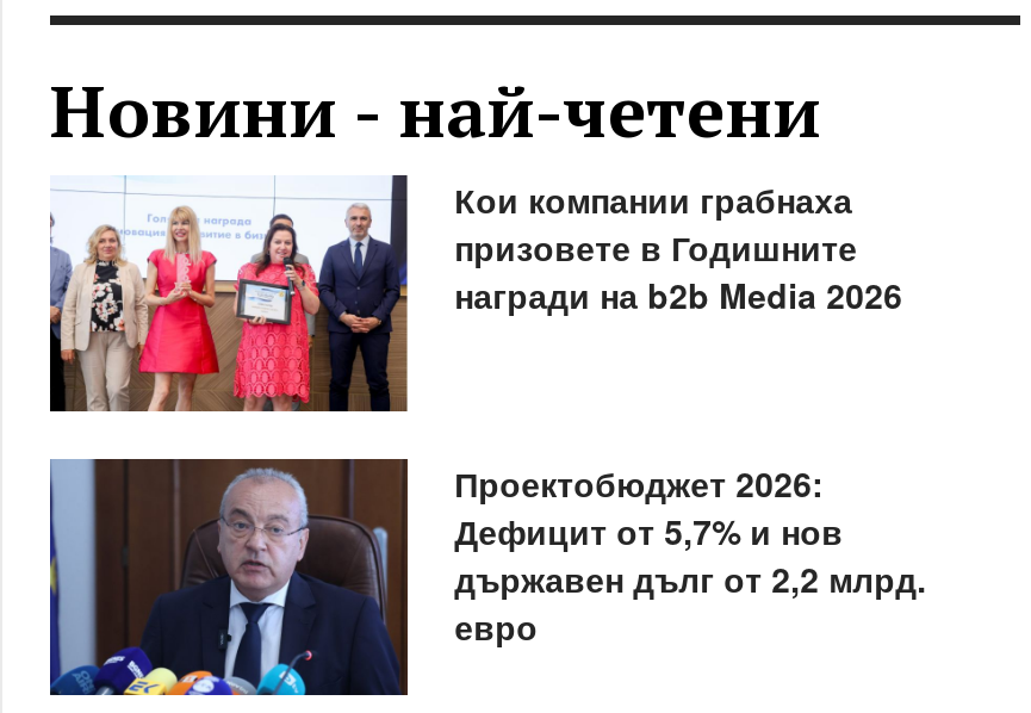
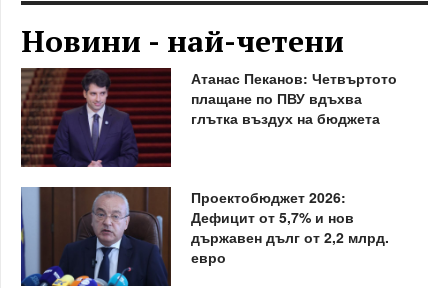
- [image]
- Кои компании грабнаха
- призовете в Годишните
- награди на b2b Media 2026
+ [image]
+ Атанас Пеканов: Четвъртото
+ плащане по ПВУ вдъхва
+ глътка въздух на бюджета
